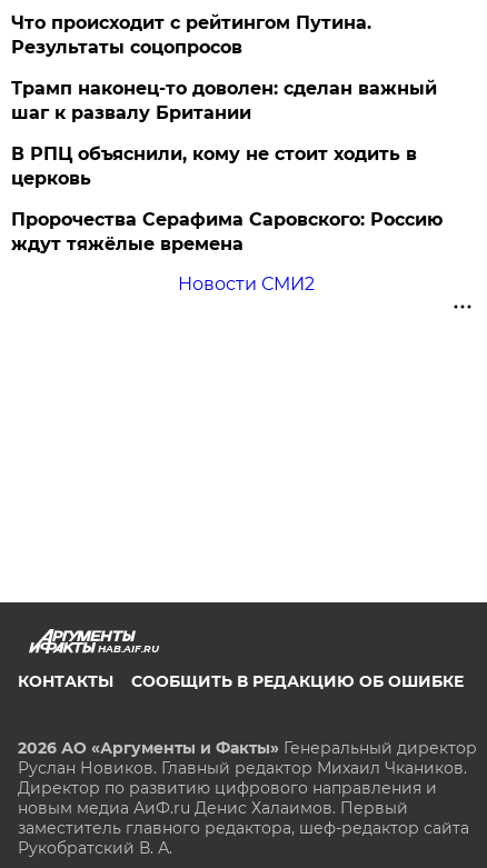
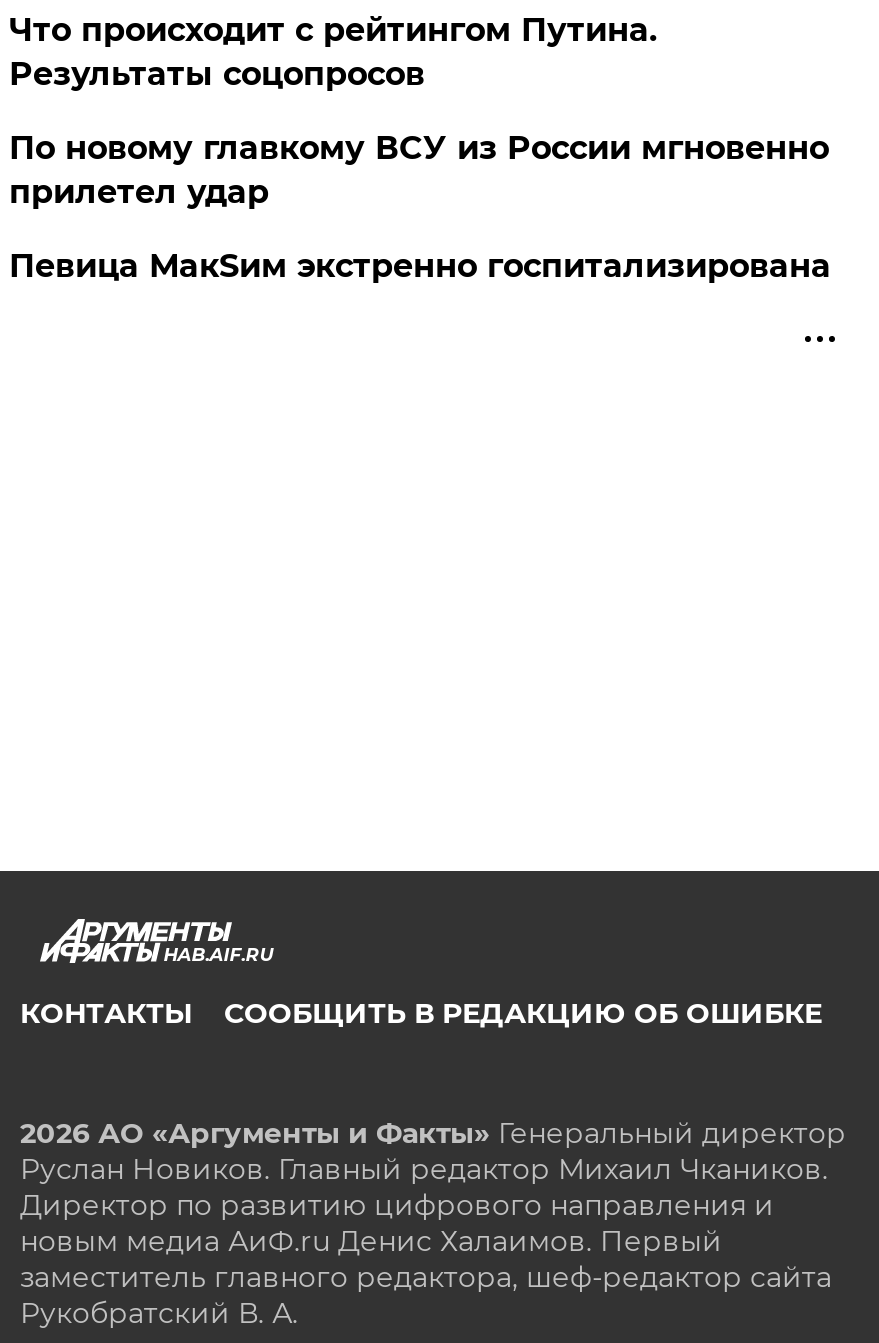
- Трамп наконец-то доволен: сделан важный
- шаг к развалу Британии
- В РПЦ объяснили, кому не стоит ходить в
- церковь
- Пророчества Серафима Саровского: Россию
- ждут тяжёлые времена
- Новости СМИ2
+ По новому главкому ВСУ из России мгновенно
+ прилетел удар
+ Певица МакSим экстренно госпитализирована
